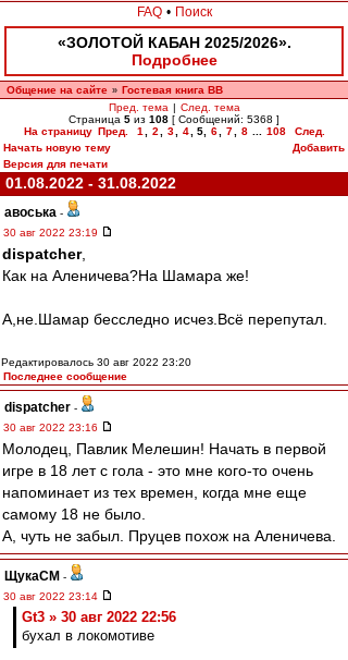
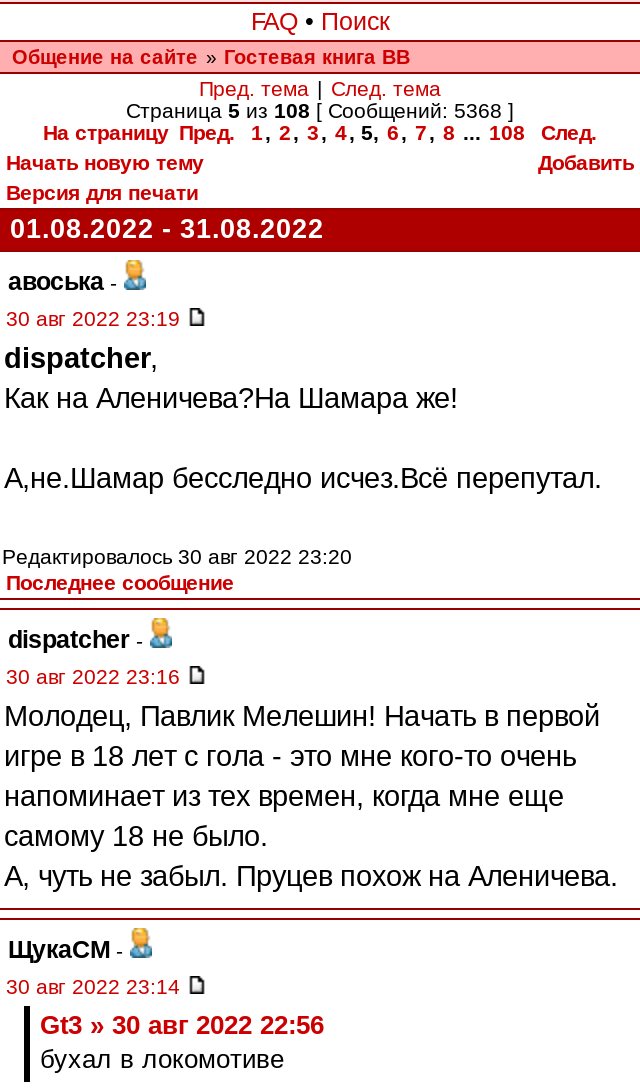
- «ЗОЛОТОЙ КАБАН 2025/2026».
- Подробнее
